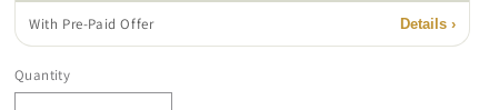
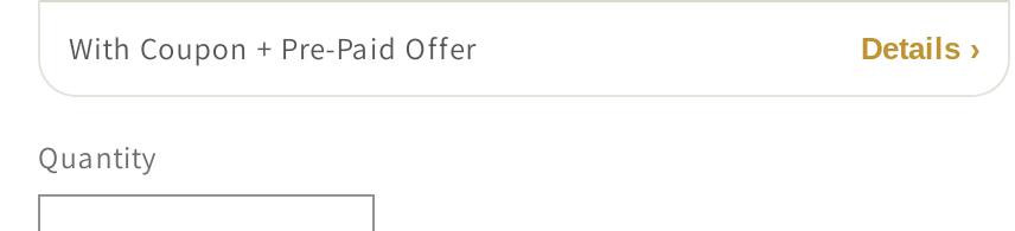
- With Pre-Paid Offer
+ With Coupon + Pre-Paid Offer
